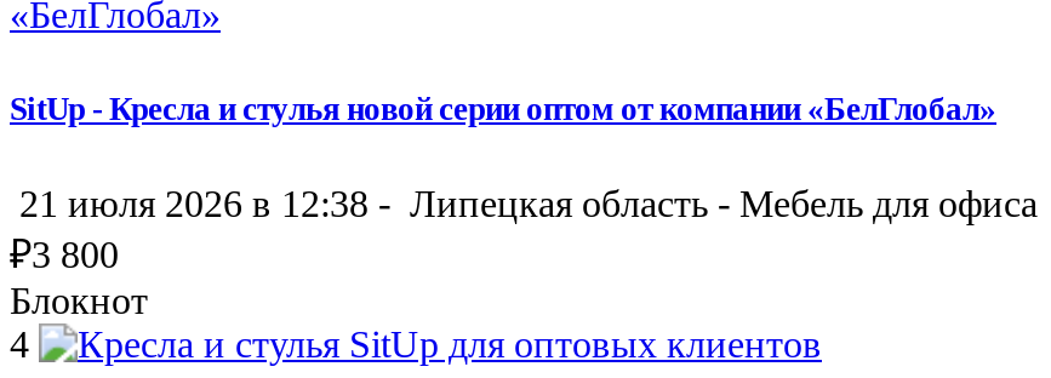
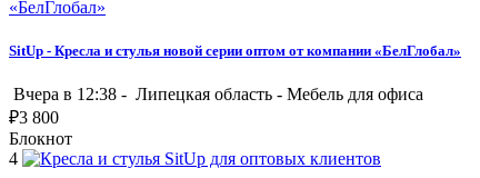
- 21 июля 2026 в 12:38 - Липецкая область - Мебель для офиса
+ Вчера в 12:38 - Липецкая область - Мебель для офиса
